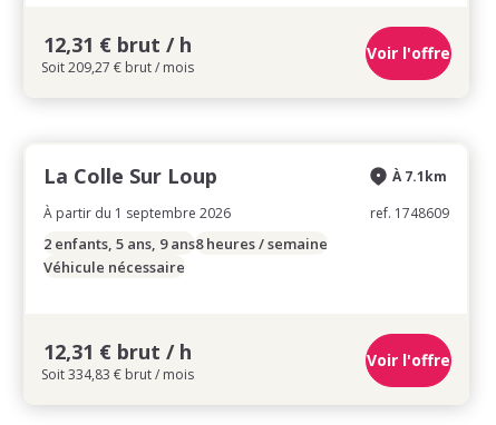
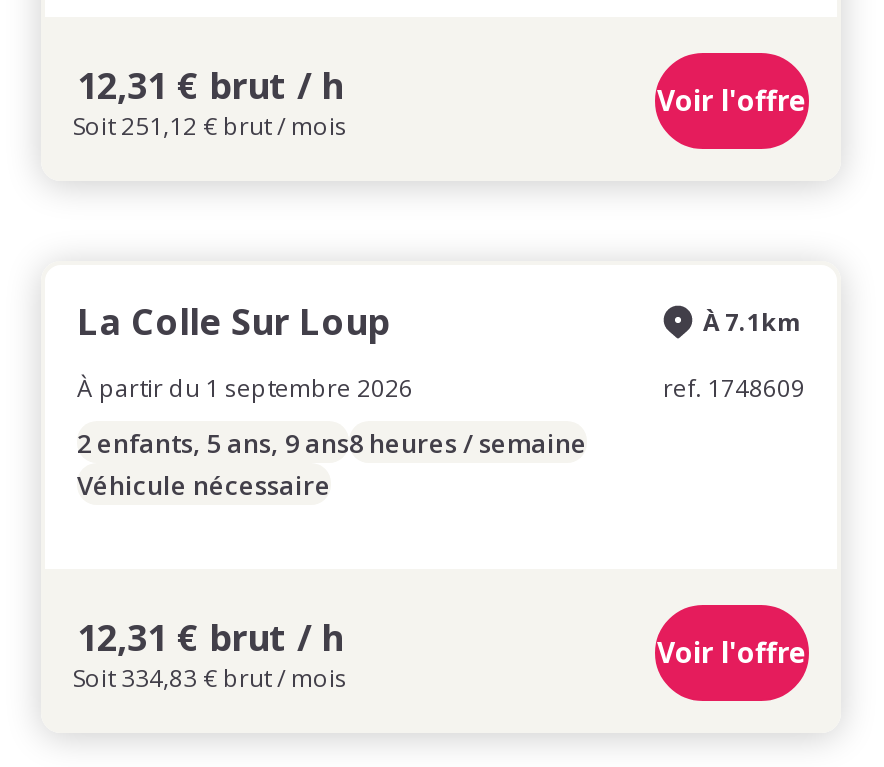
- Soit 209,27 € brut / mois
+ Soit 251,12 € brut / mois
